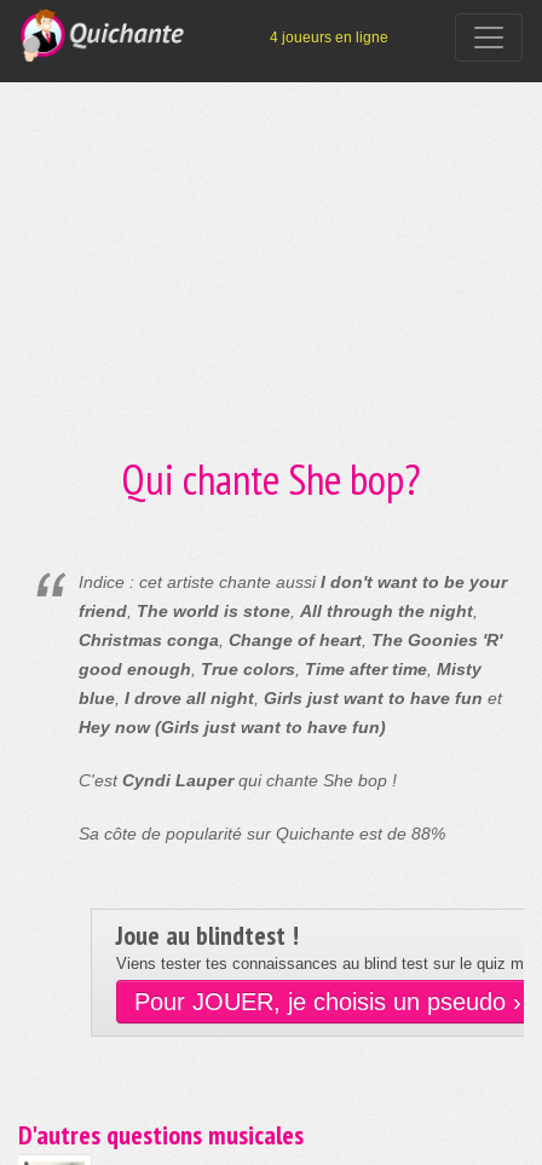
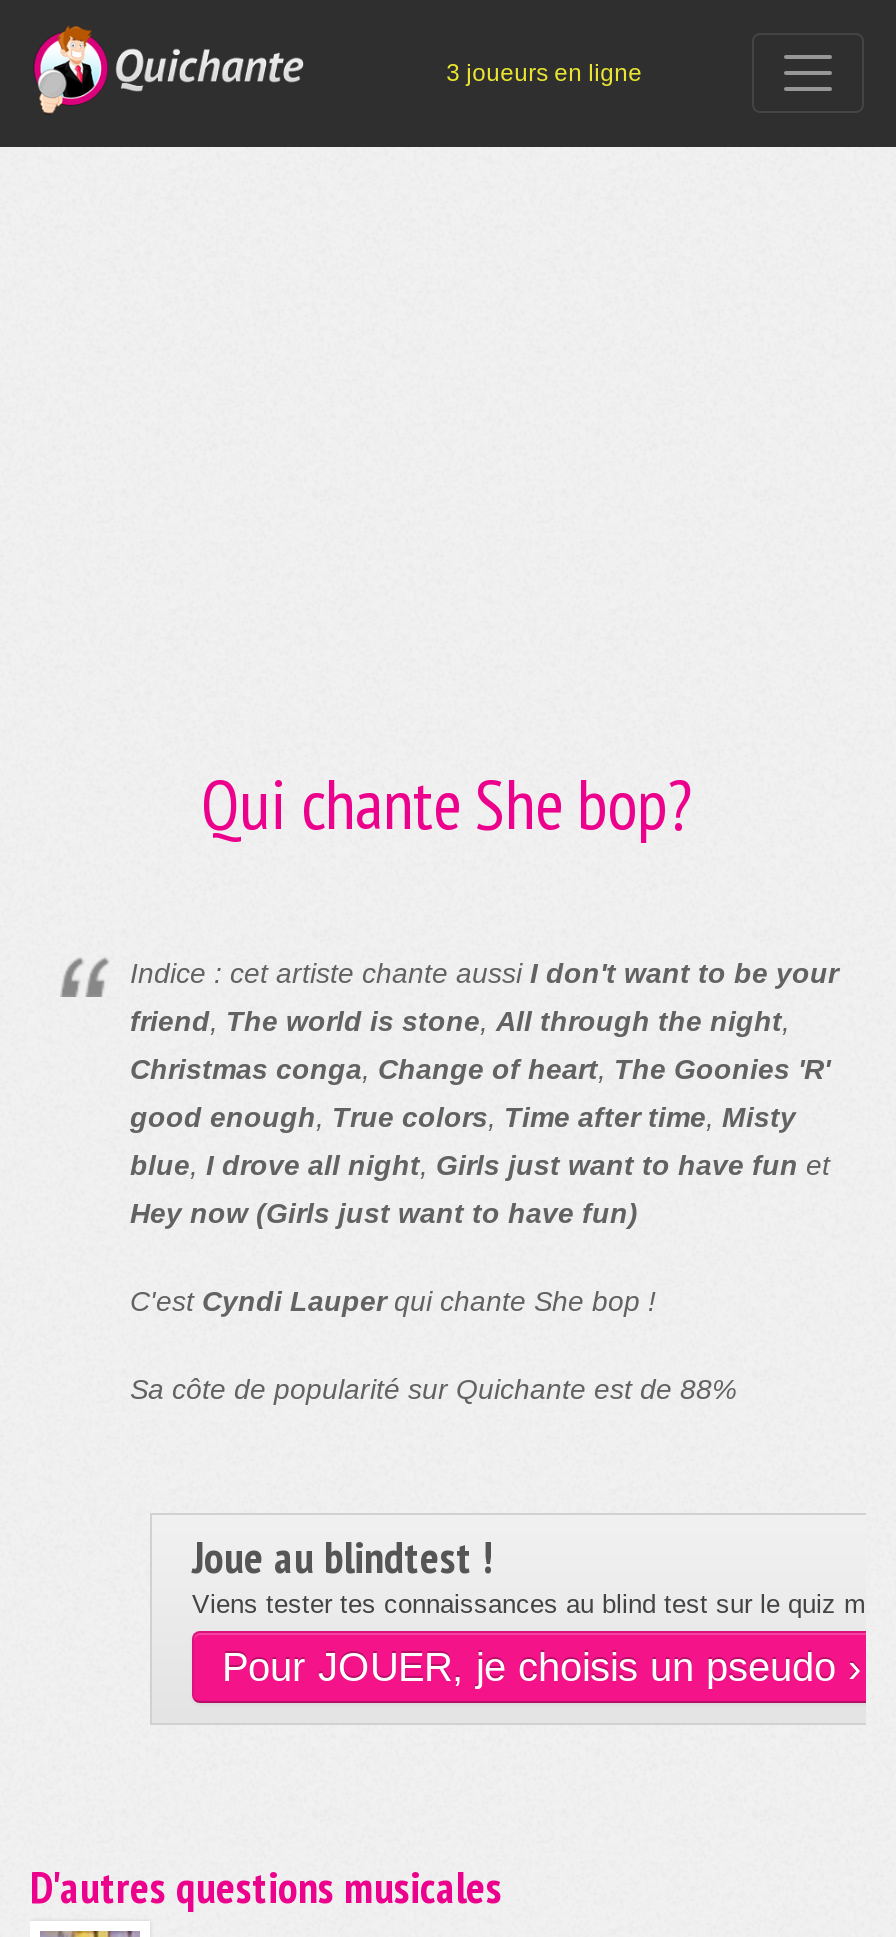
- 4 joueurs en ligne
+ 3 joueurs en ligne
